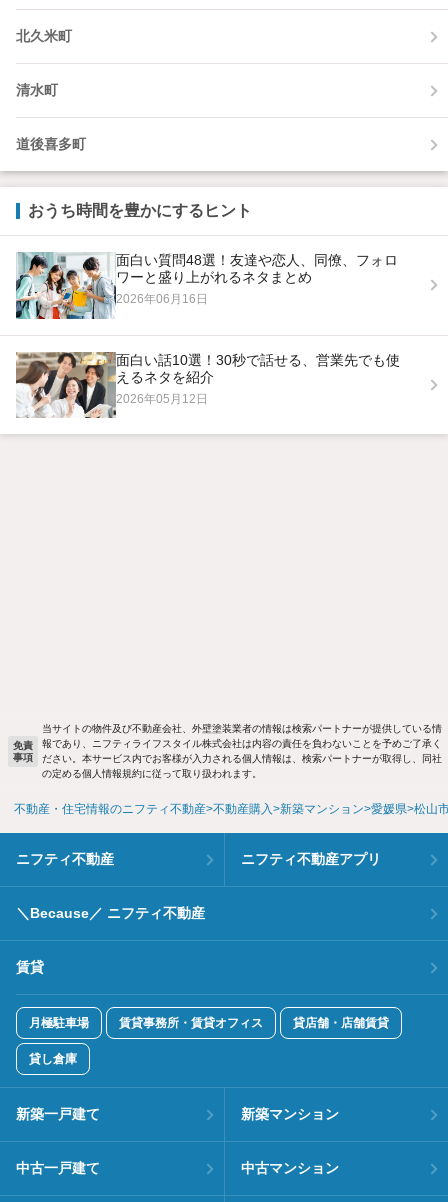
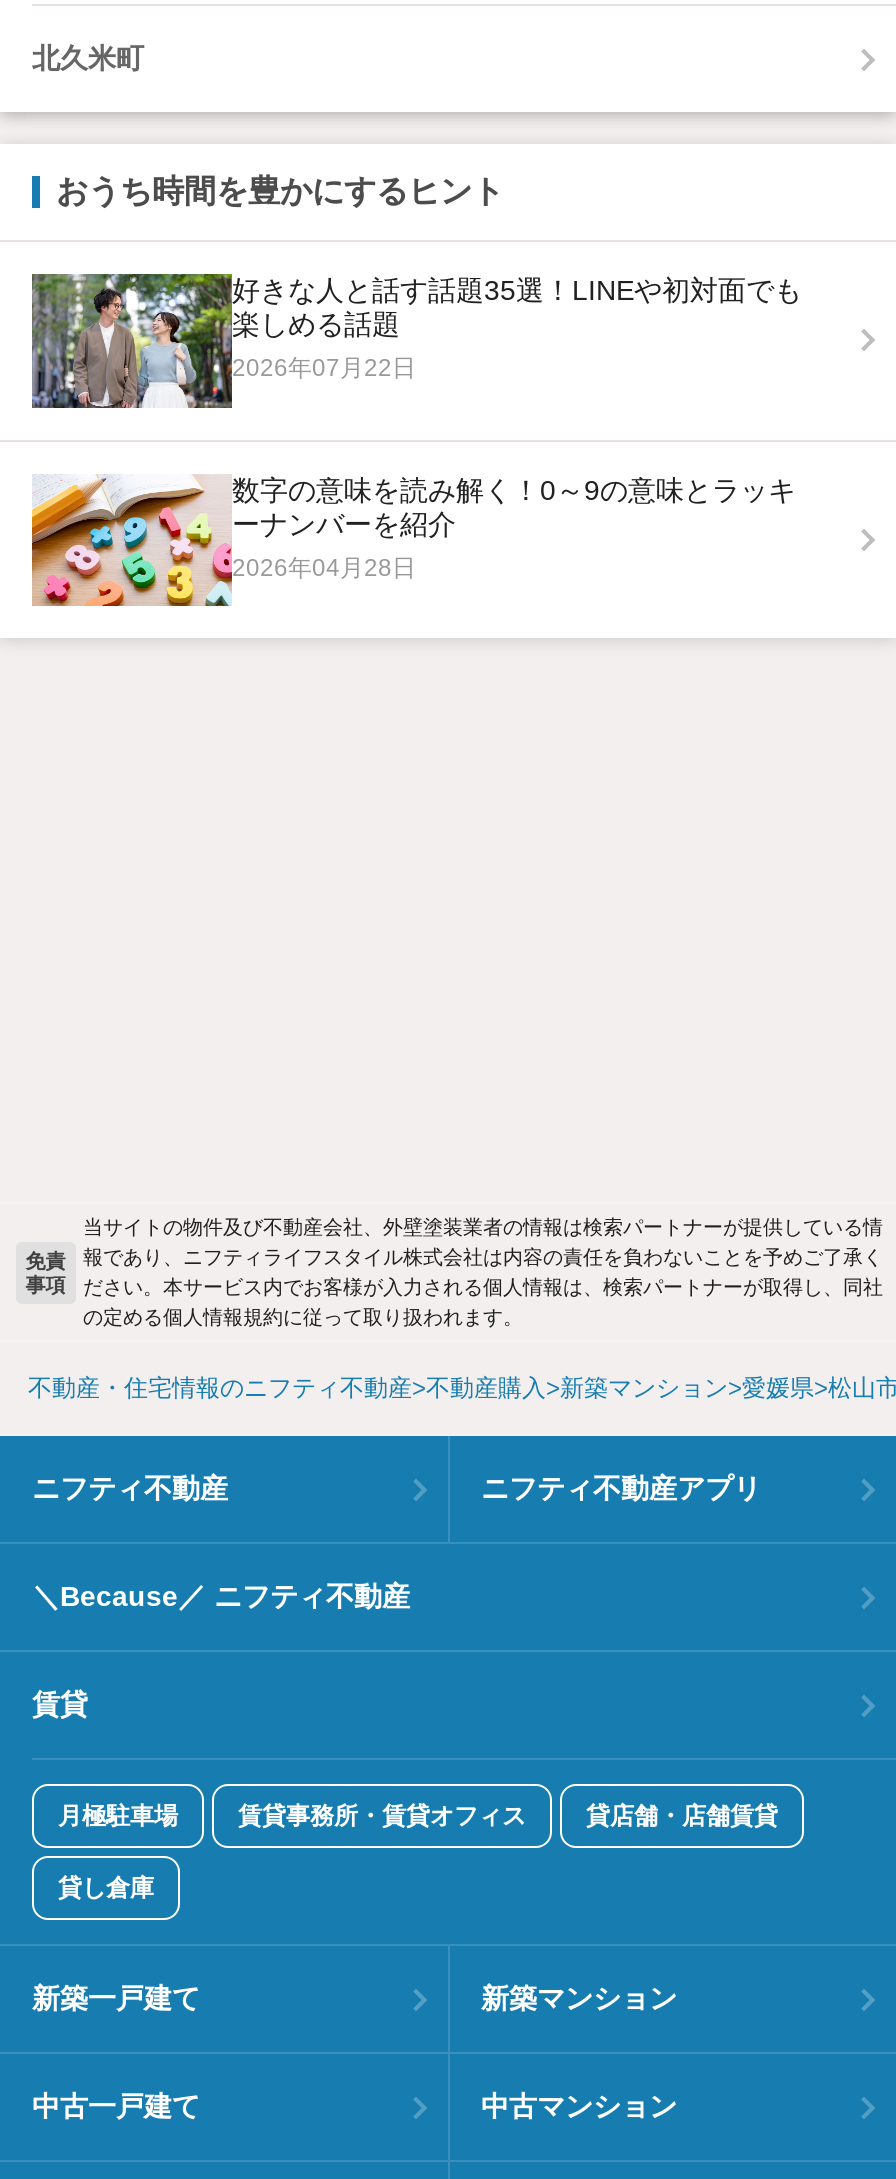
- 清水町
- 道後喜多町

- [image]
- 面白い質問48選！友達や恋人、同僚、フォロ
- ワーと盛り上がれるネタまとめ
- 2026年06月16日
+ [image]
+ 好きな人と話す話題35選！LINEや初対面でも
+ 楽しめる話題
+ 2026年07月22日

- [image]
- 面白い話10選！30秒で話せる、営業先でも使
- えるネタを紹介
- 2026年05月12日
+ [image]
+ 数字の意味を読み解く！0～9の意味とラッキ
+ ーナンバーを紹介
+ 2026年04月28日
